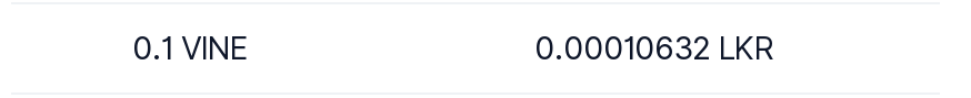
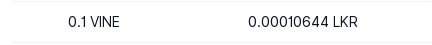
- 0.00010632 LKR
+ 0.00010644 LKR
